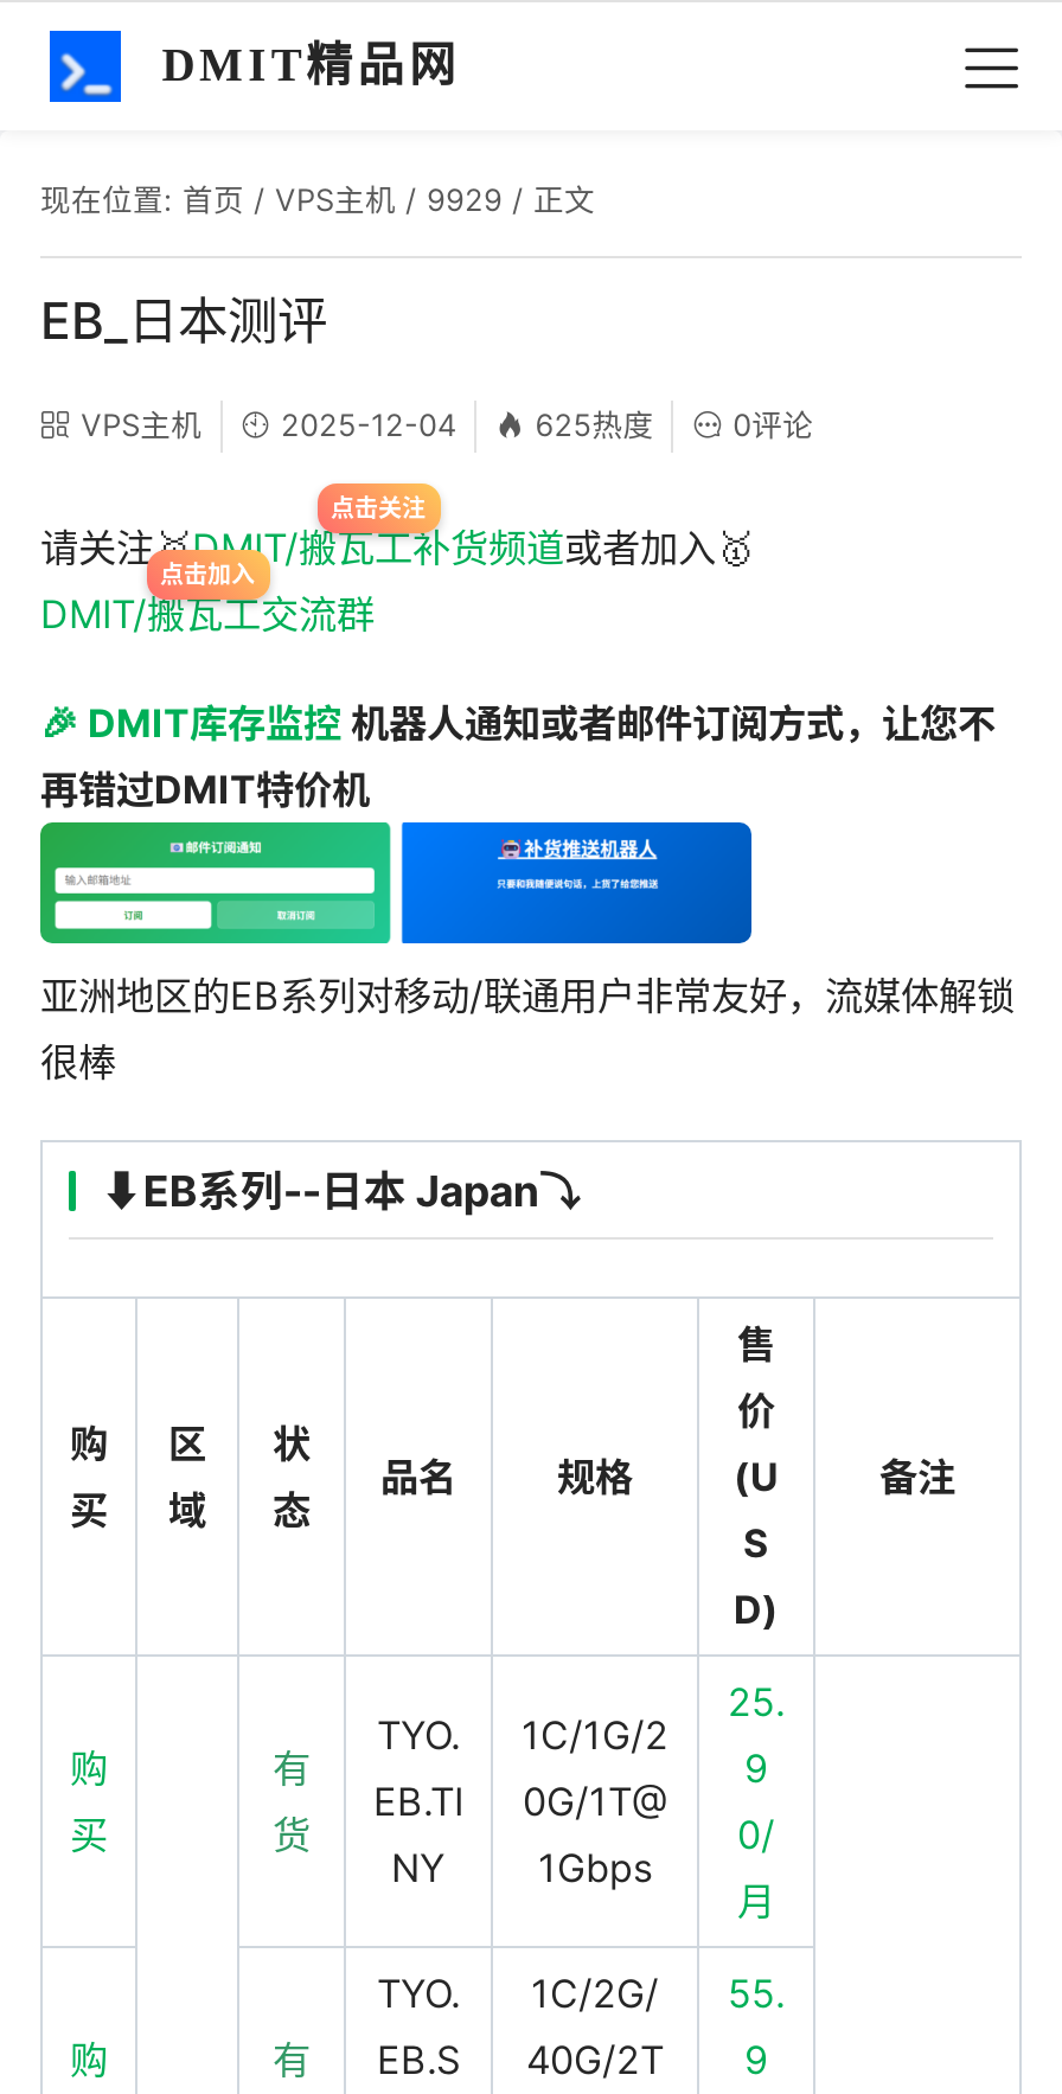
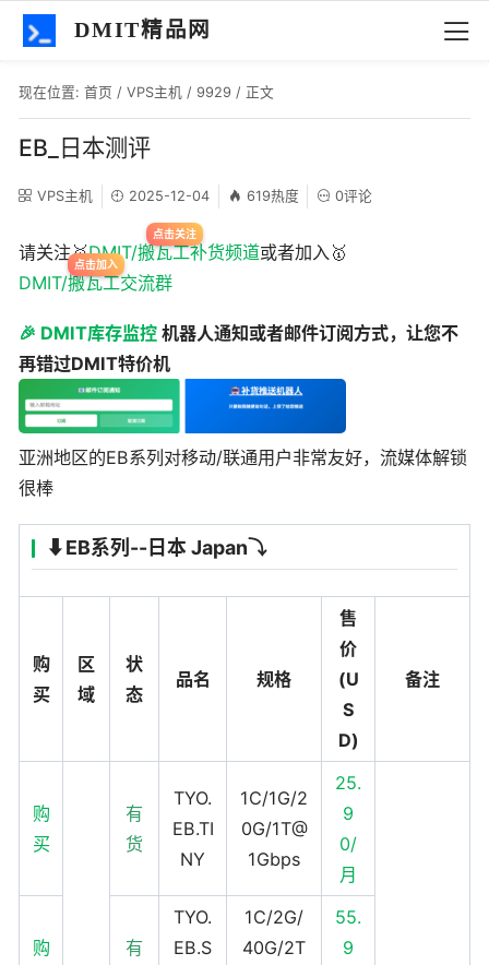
- 625热度
+ 619热度
